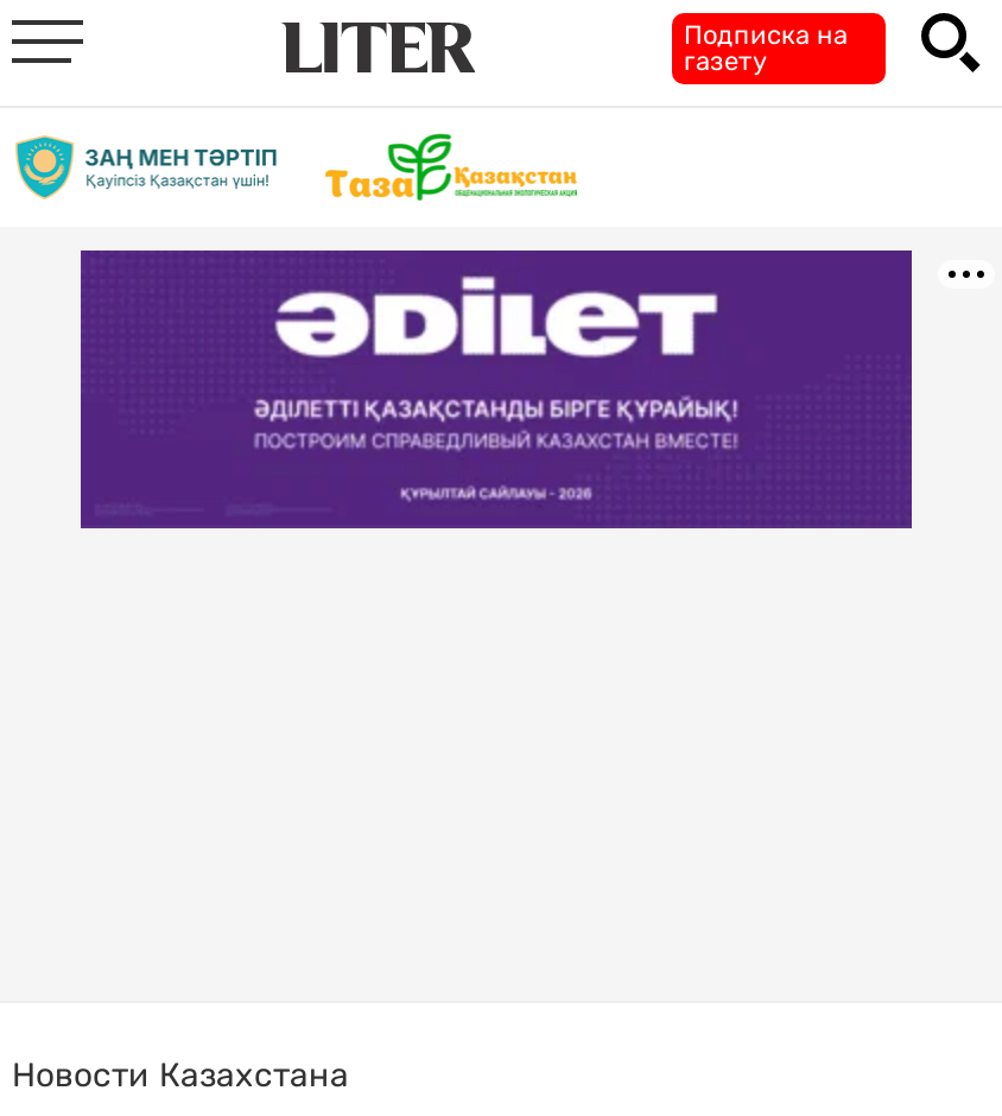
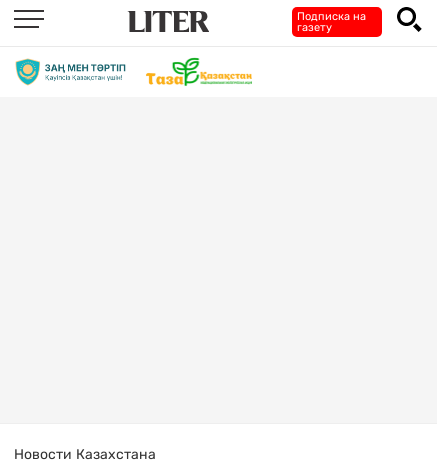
- [image]
